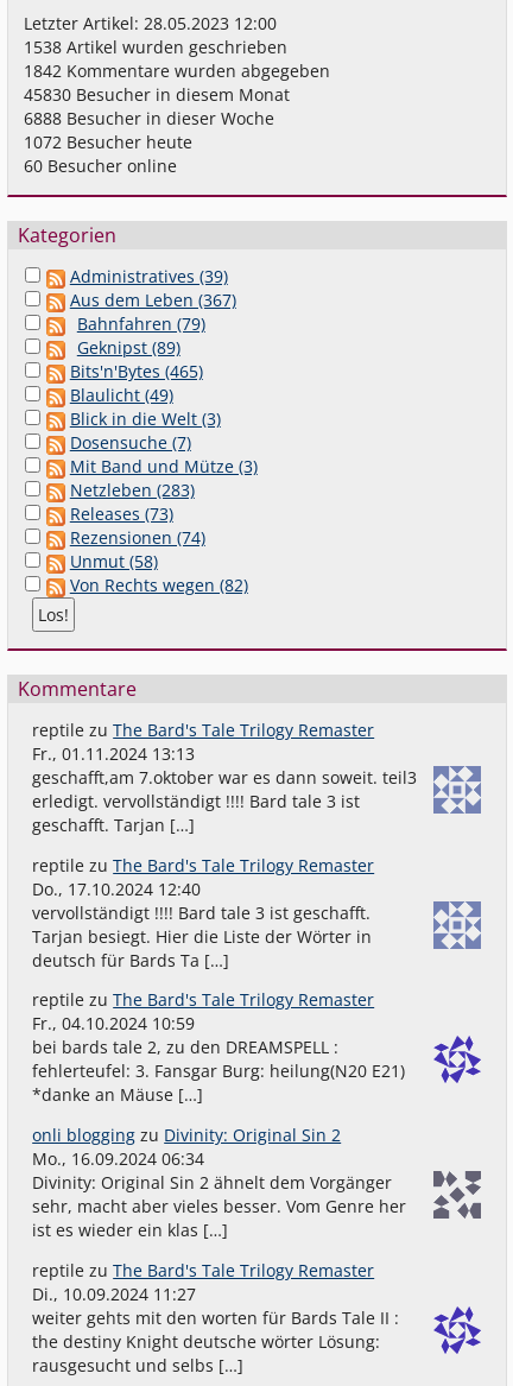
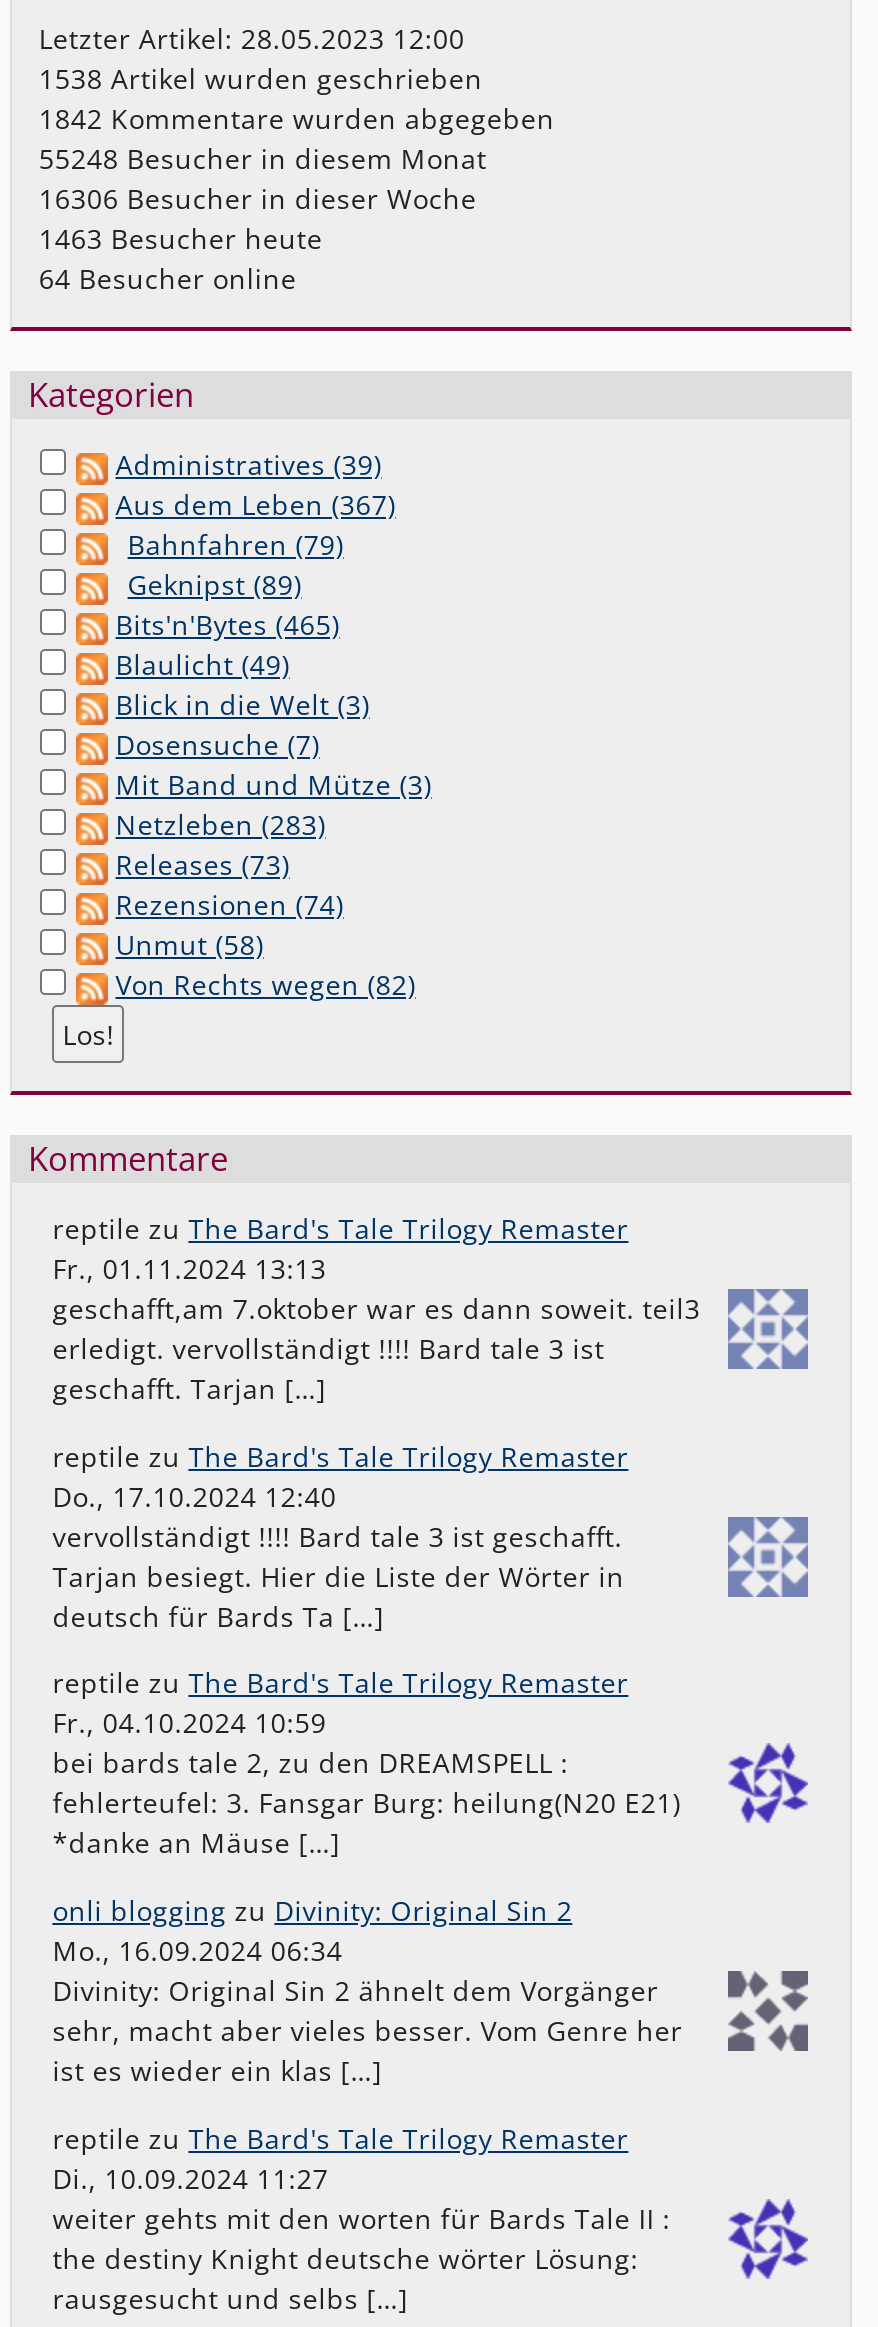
- 45830 Besucher in diesem Monat
+ 55248 Besucher in diesem Monat

- 6888 Besucher in dieser Woche
+ 16306 Besucher in dieser Woche

- 1072 Besucher heute
+ 1463 Besucher heute

- 60 Besucher online
+ 64 Besucher online
